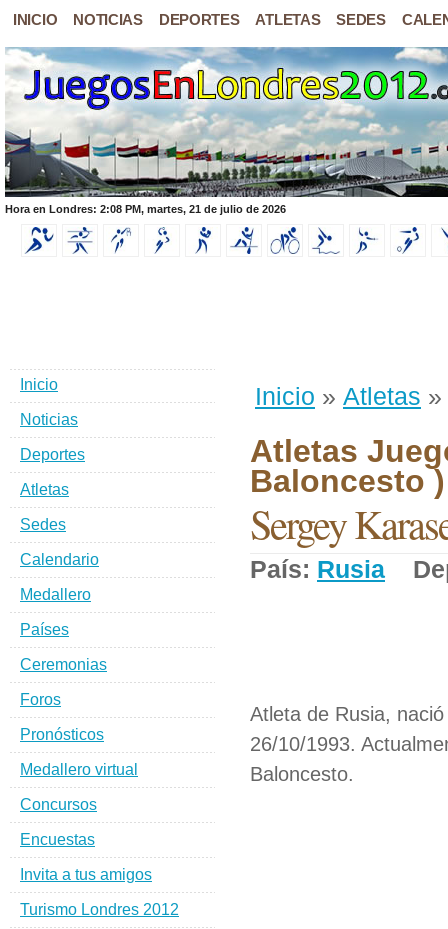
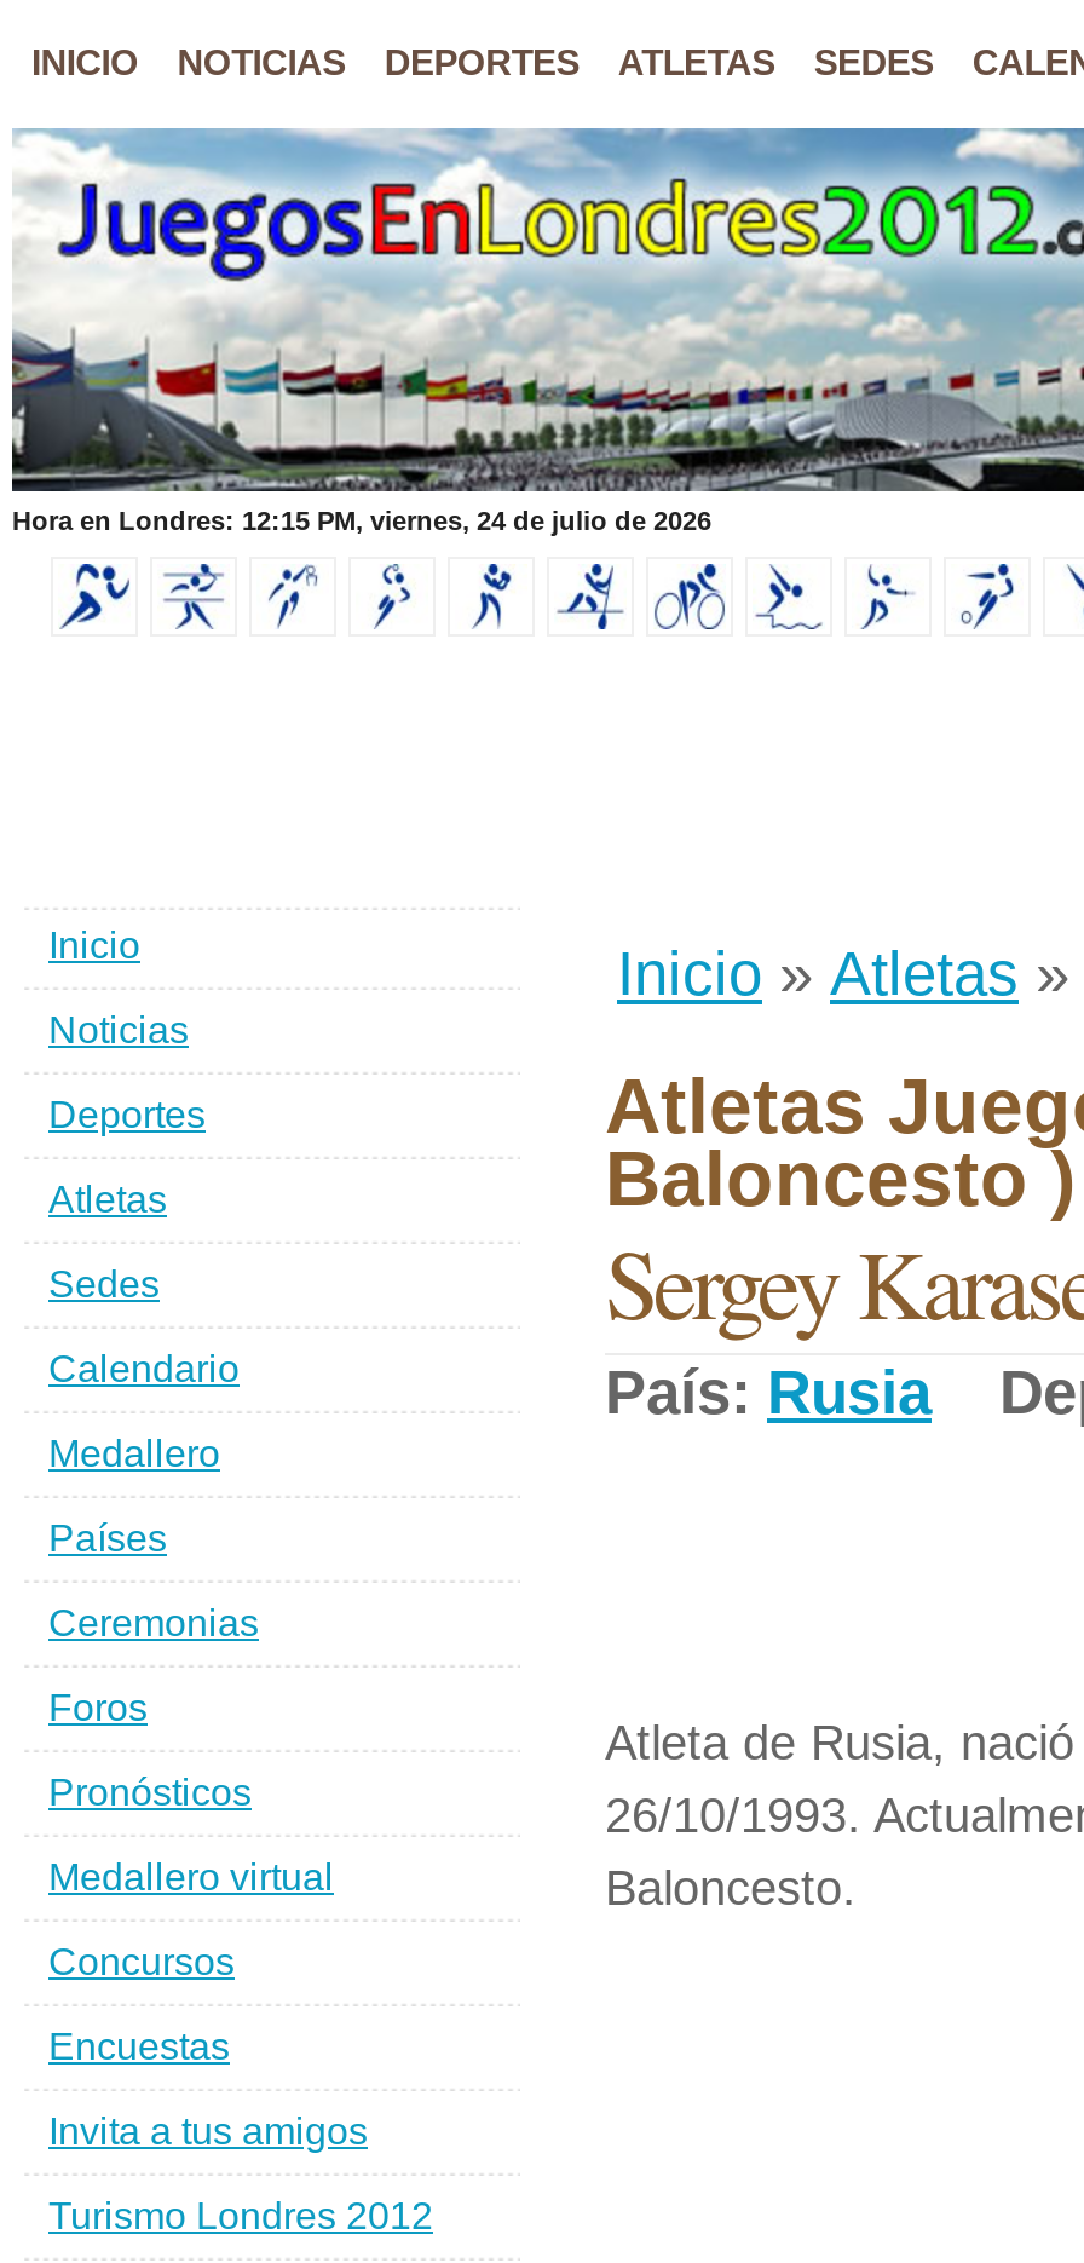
- Hora en Londres: 2:08 PM, martes, 21 de julio de 2026
+ Hora en Londres: 12:15 PM, viernes, 24 de julio de 2026
